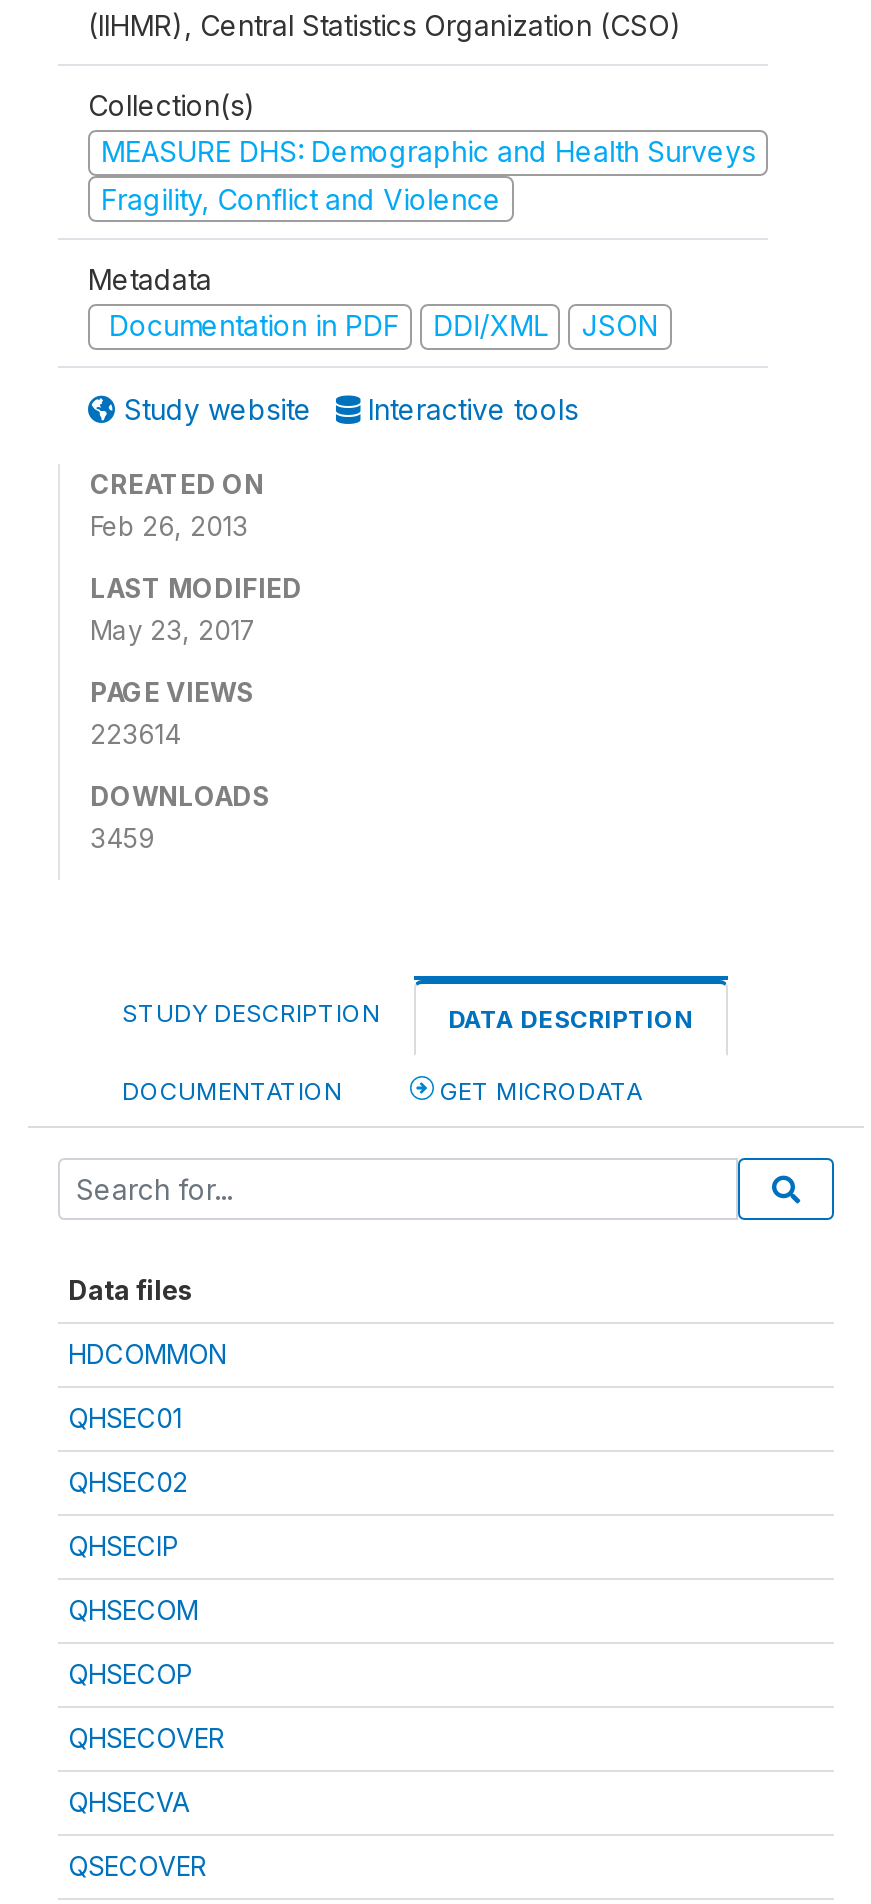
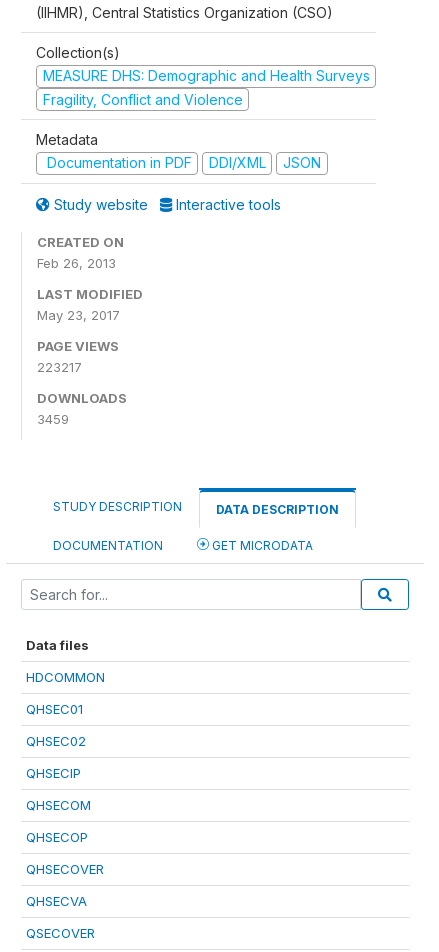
- 223614
+ 223217
